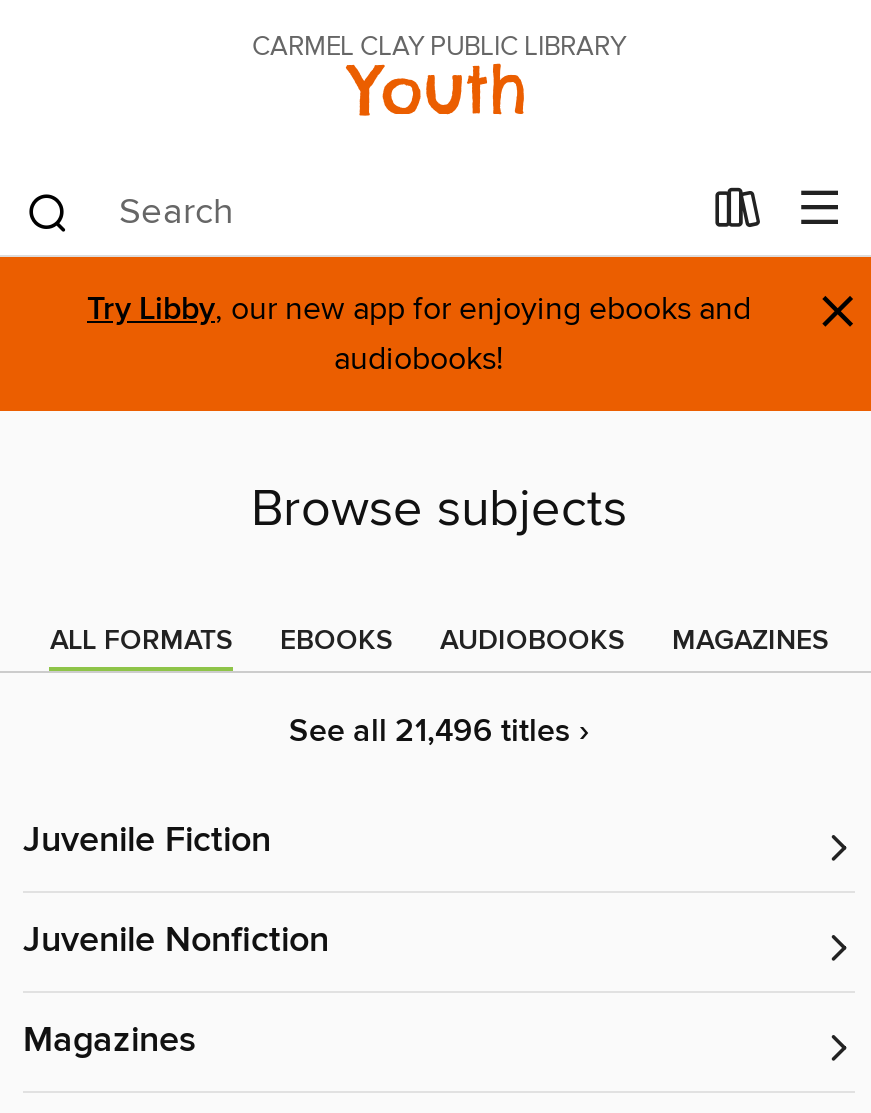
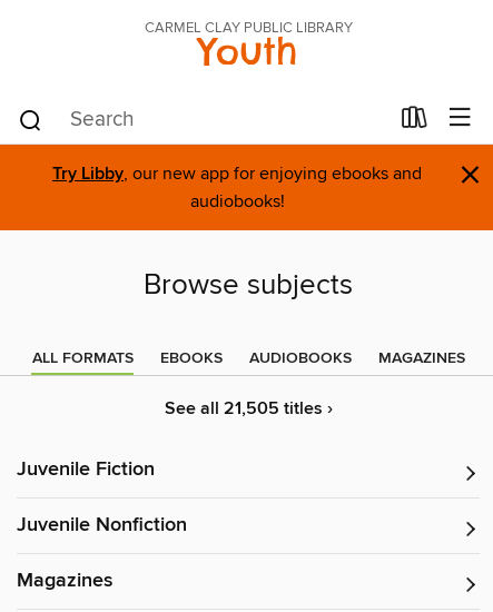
- See all 21,496 titles ›
+ See all 21,505 titles ›
